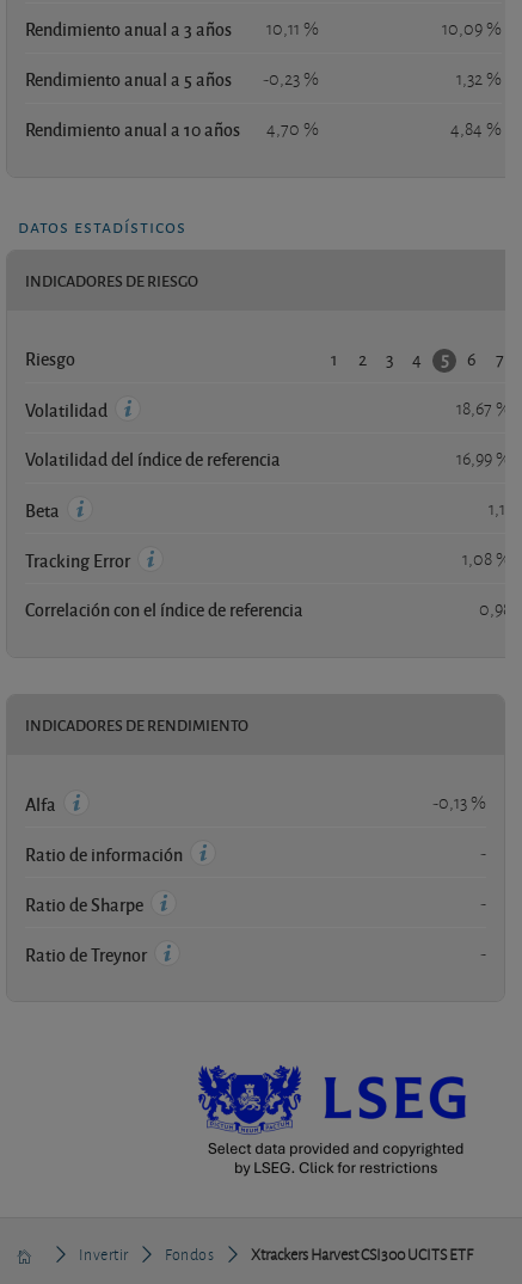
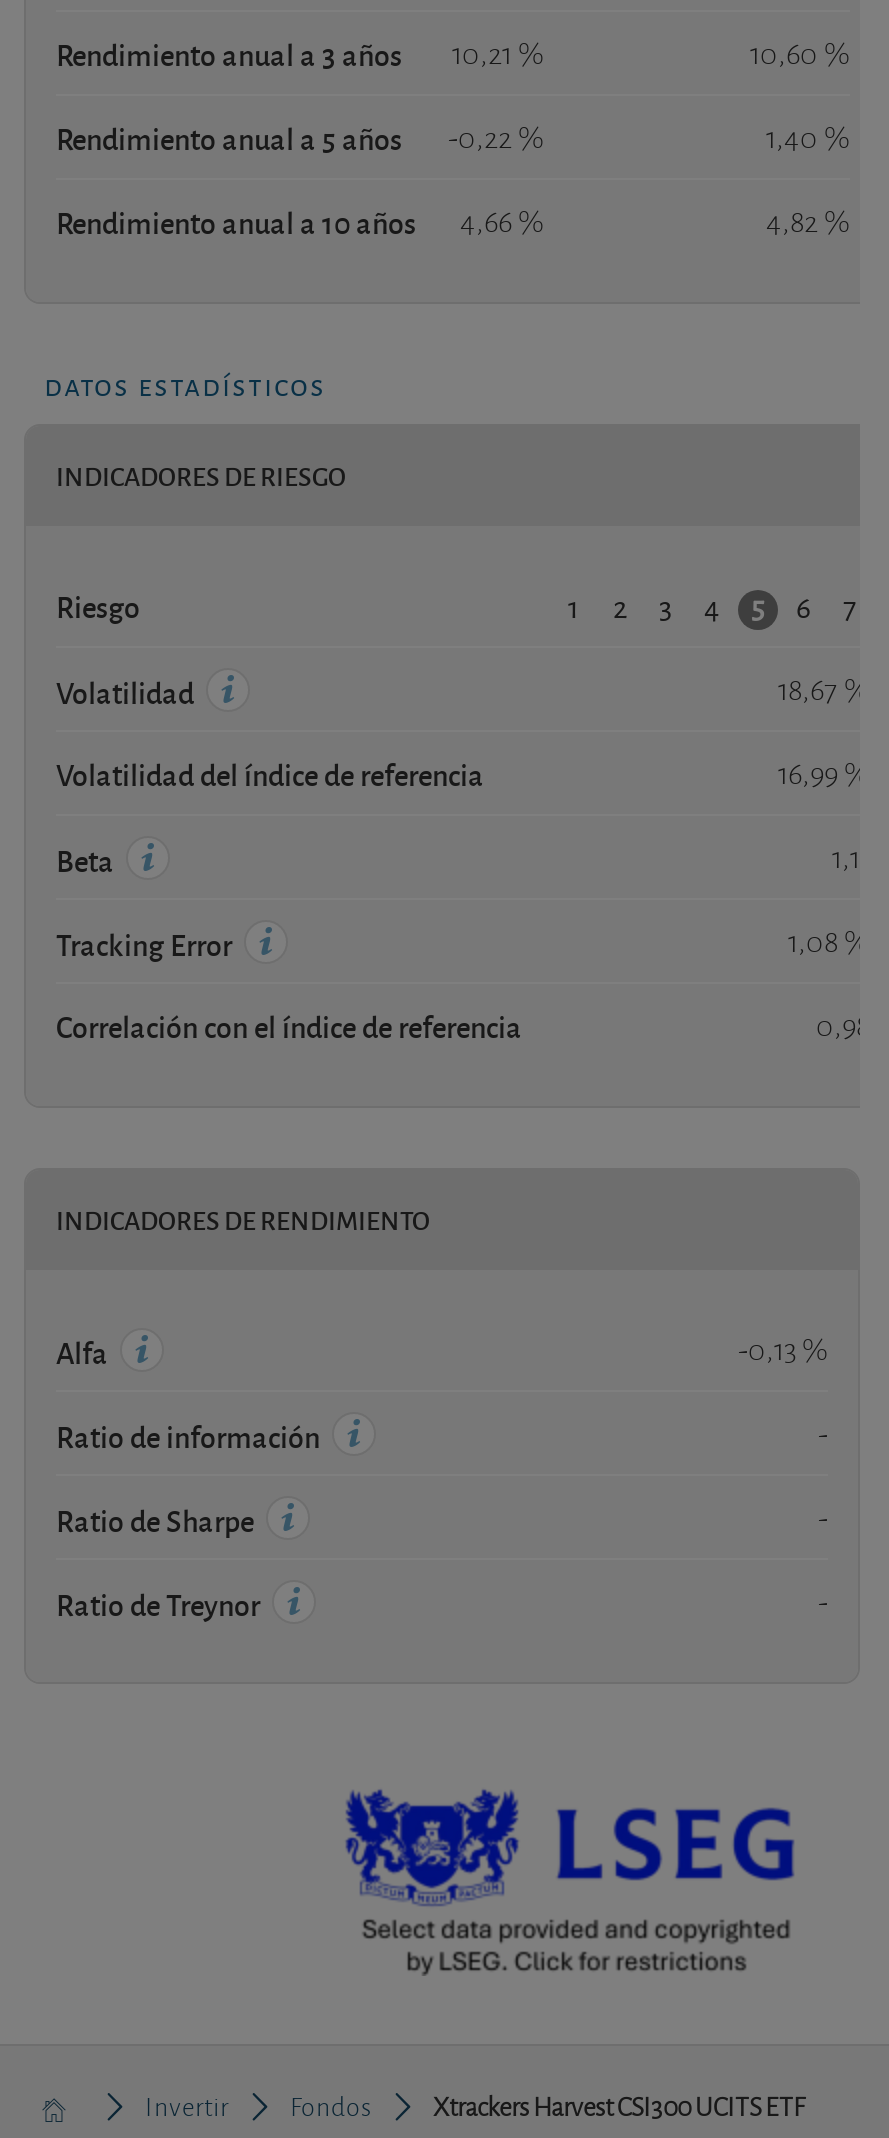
- Rendimiento anual a 3 años 10,11 %
+ Rendimiento anual a 3 años 10,21 %

- 10,09 %
+ 10,60 %

- Rendimiento anual a 5 años -0,23 %
+ Rendimiento anual a 5 años -0,22 %

- 1,32 %
+ 1,40 %

- Rendimiento anual a 10 años 4,70 %
+ Rendimiento anual a 10 años 4,66 %

- 4,84 %
+ 4,82 %
